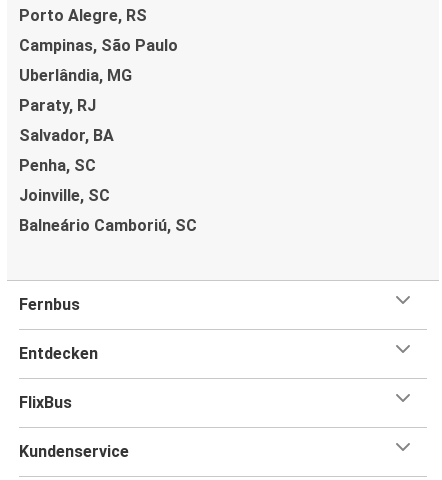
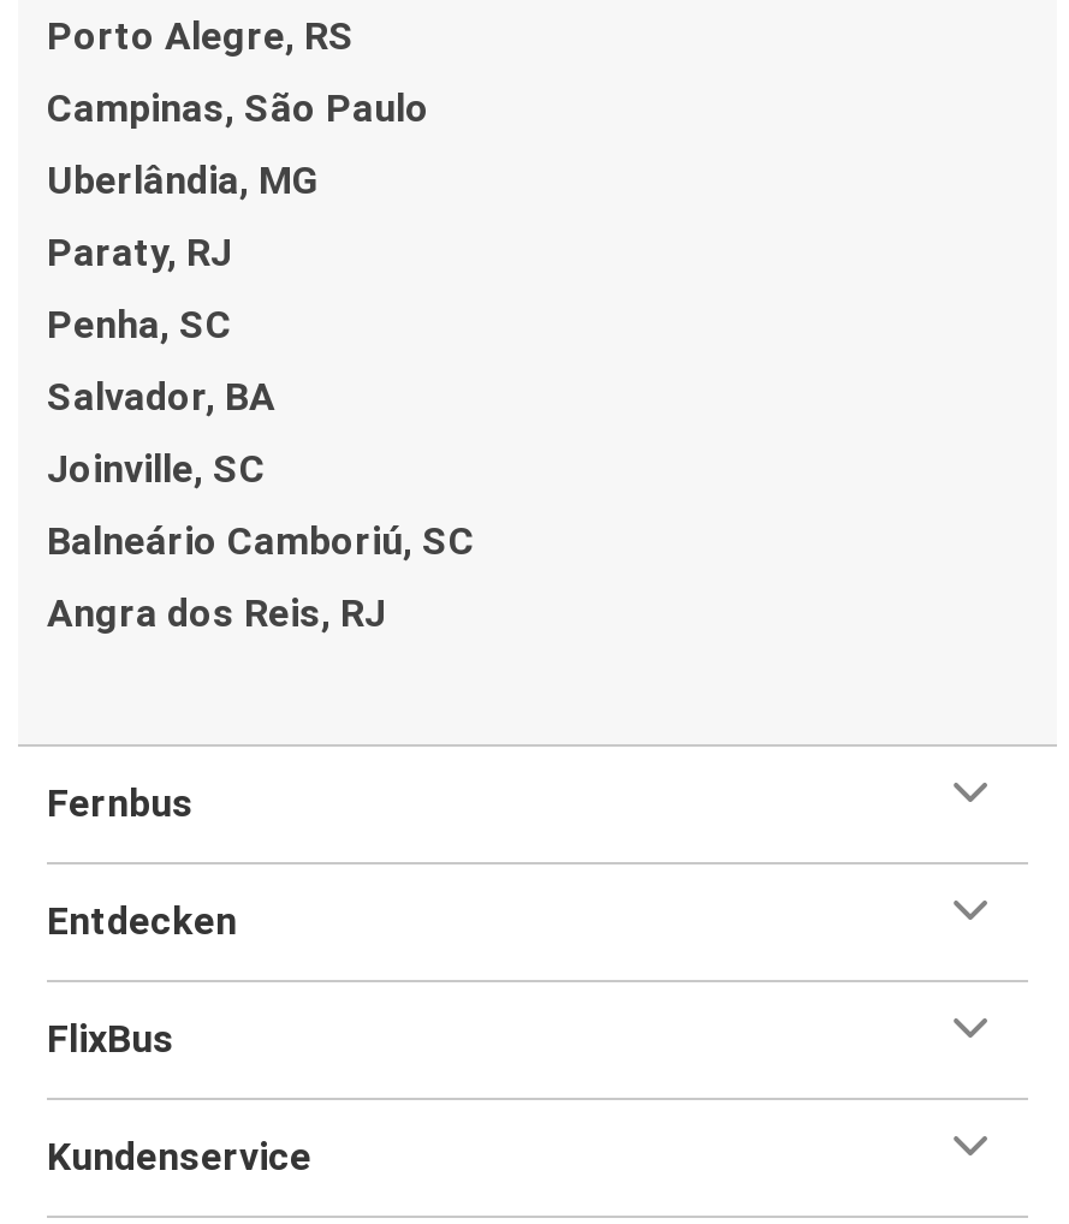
moved up: Penha, SC

+ Angra dos Reis, RJ
